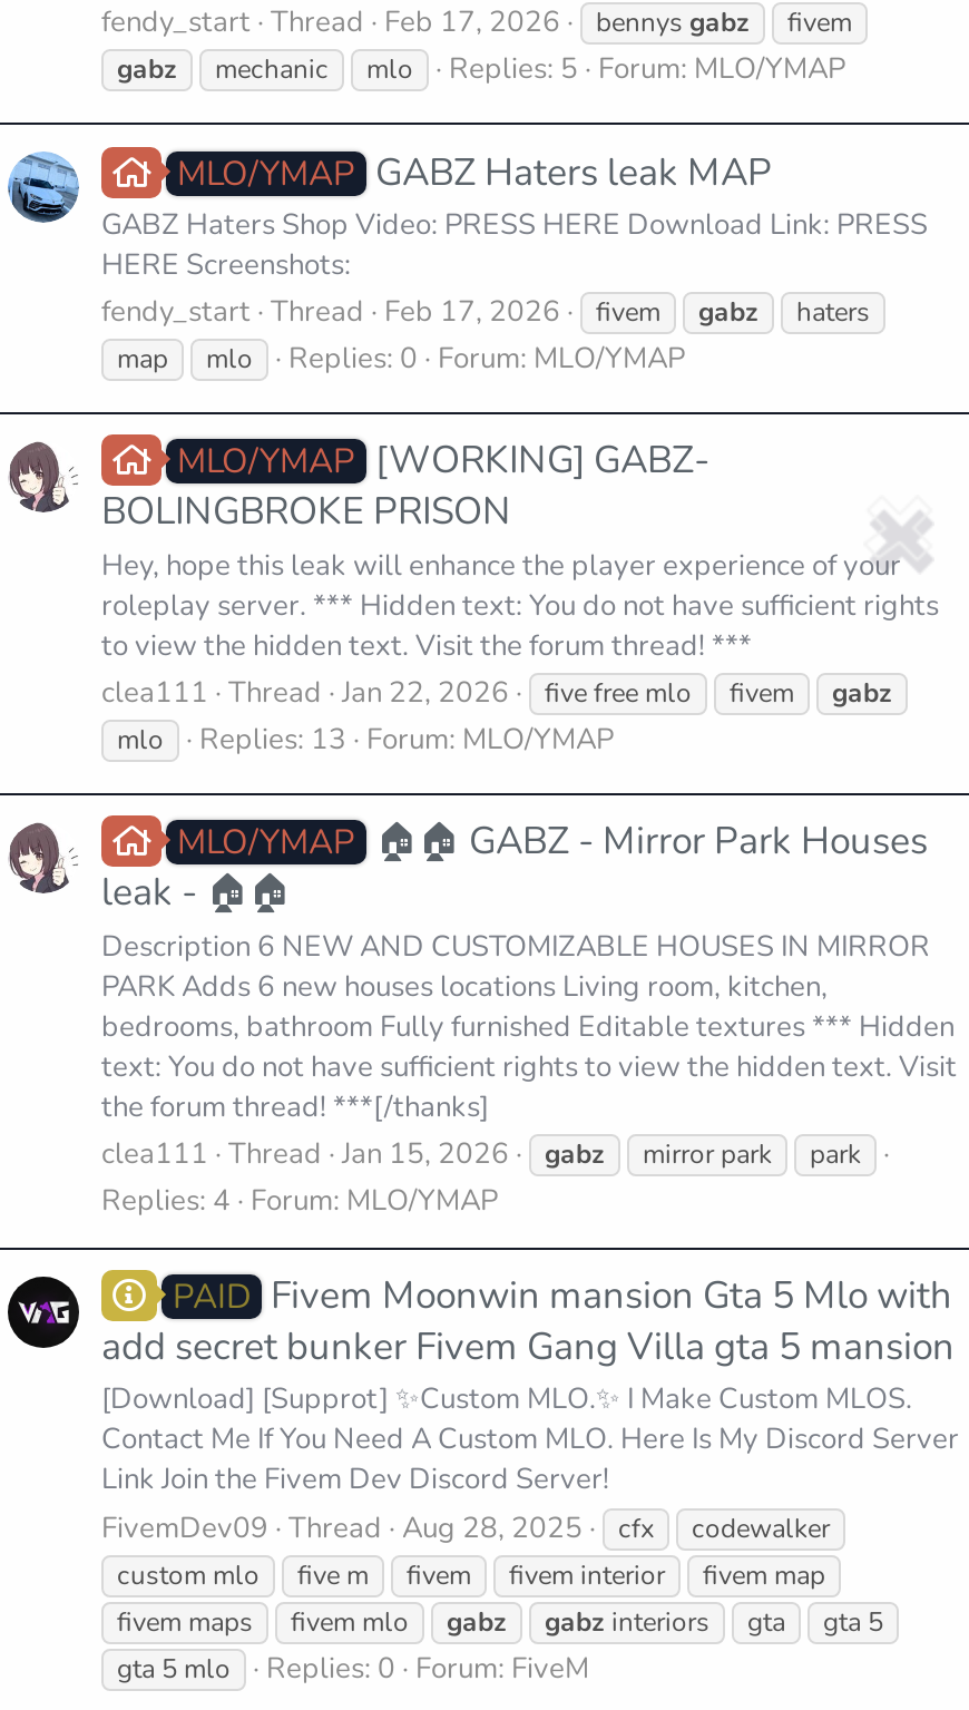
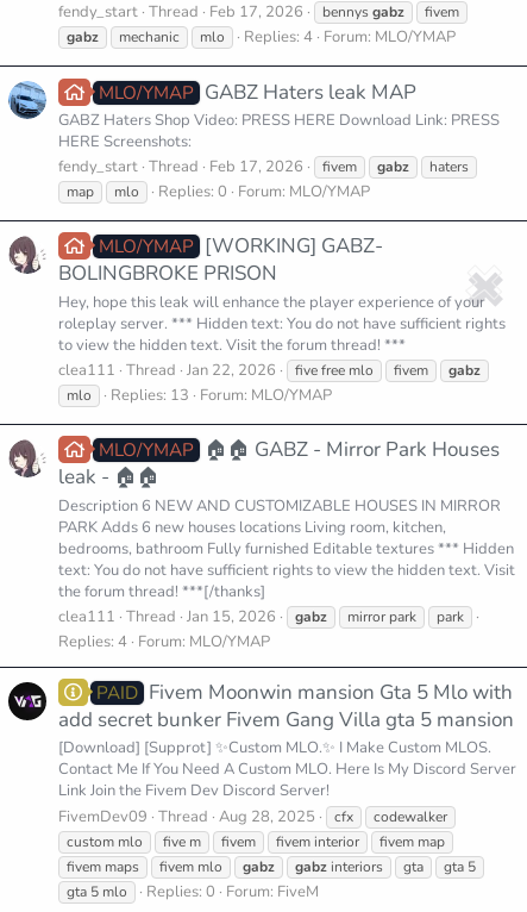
- Replies: 5 Forum: MLO/YMAP
+ Replies: 4 Forum: MLO/YMAP
